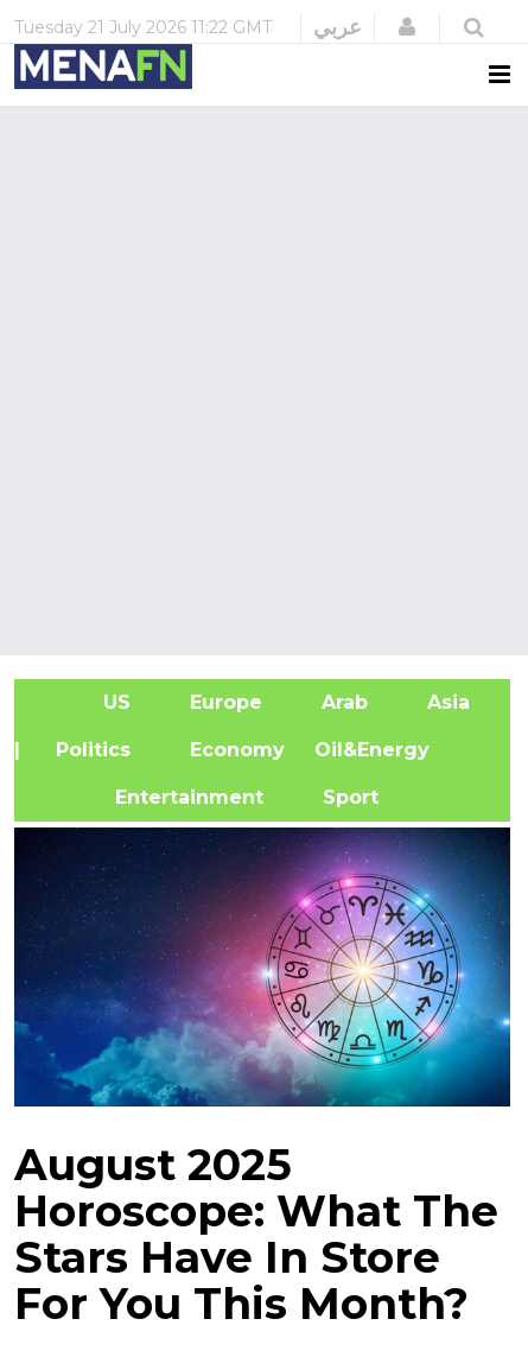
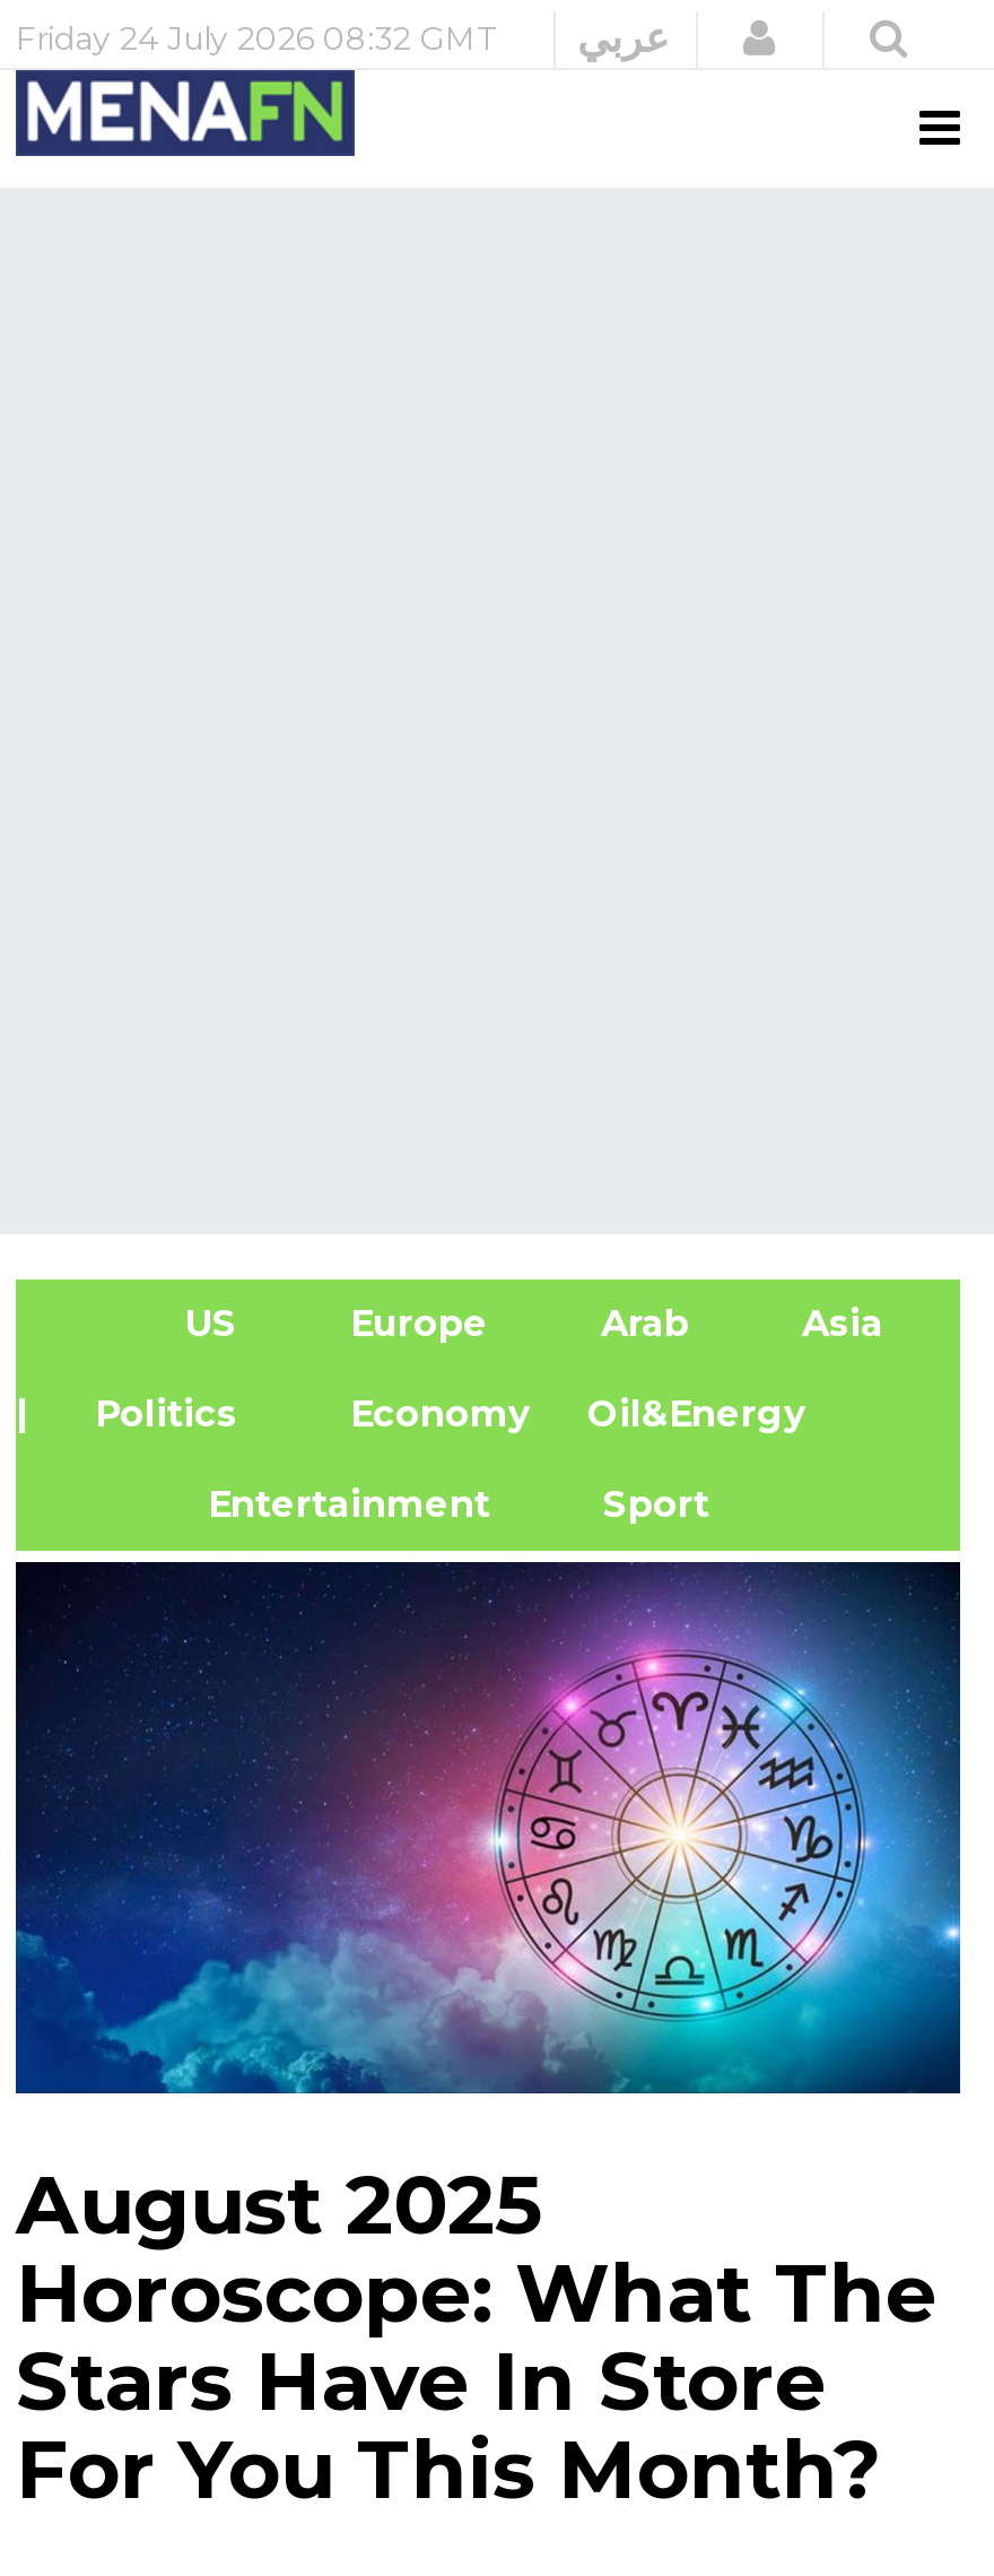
- Tuesday 21 July 2026 11:22 GMT
+ Friday 24 July 2026 08:32 GMT
